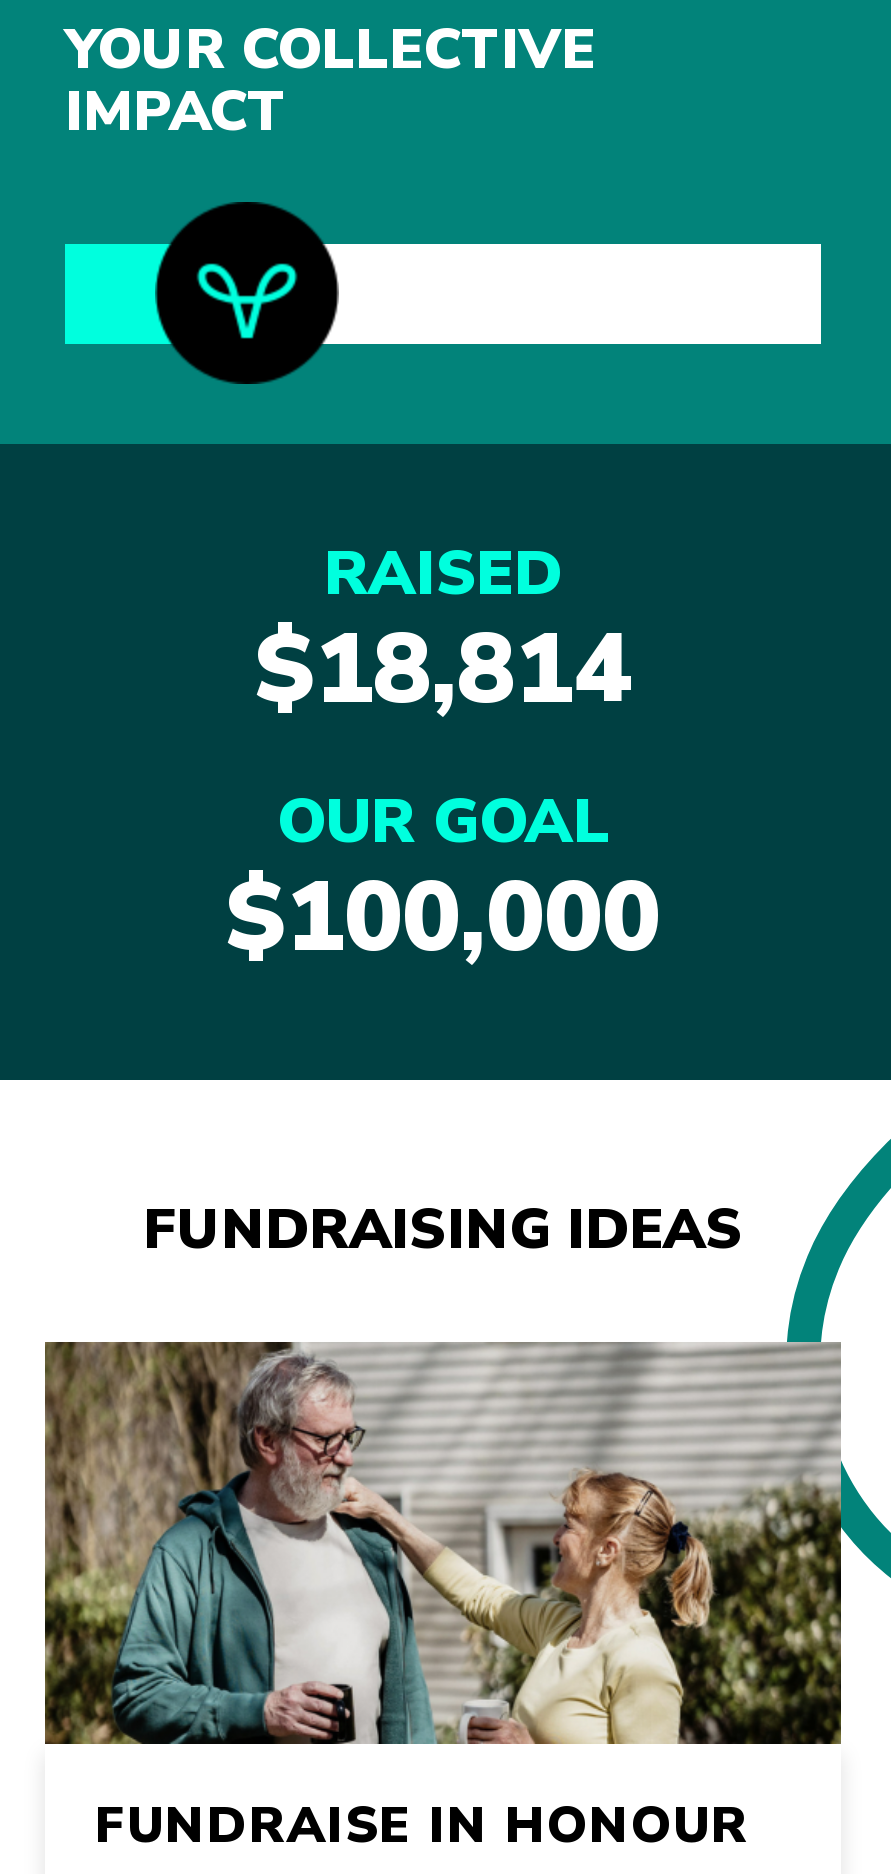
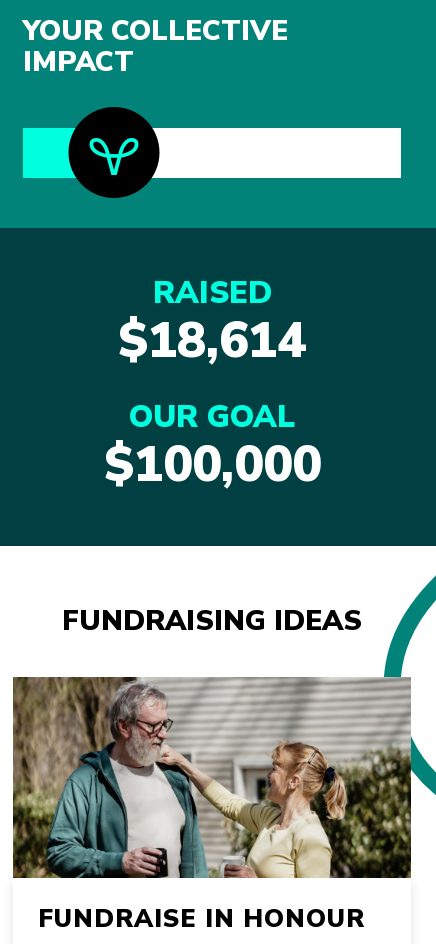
- $18,814
+ $18,614
